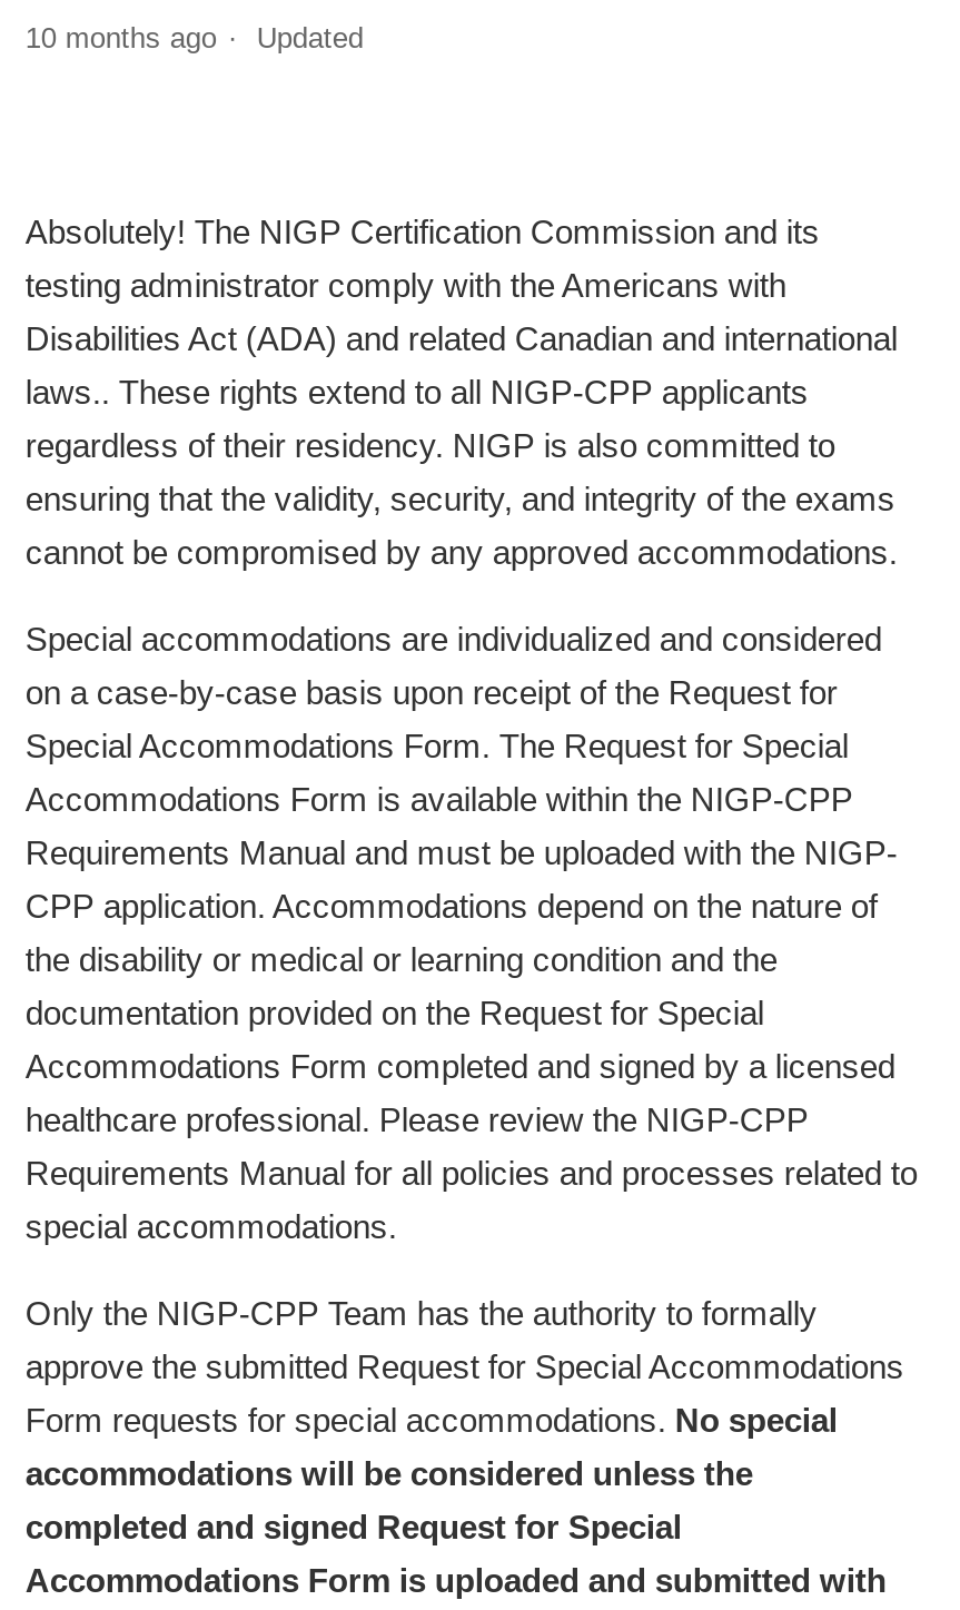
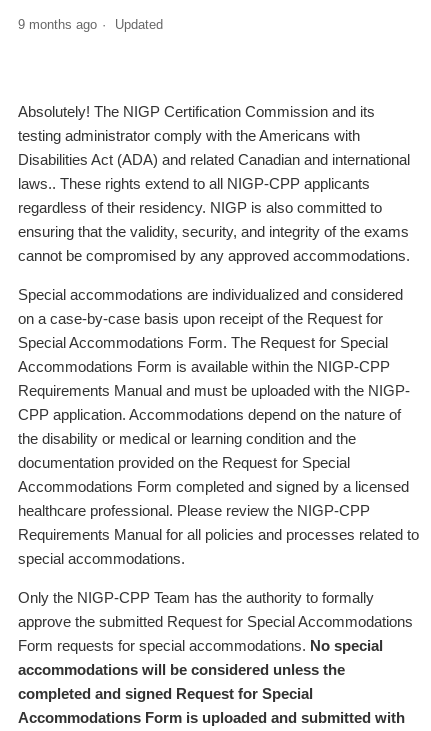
- 10 months ago Updated
+ 9 months ago Updated
